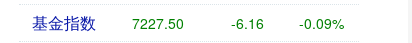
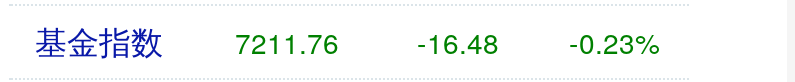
- 7227.50
+ 7211.76

- -6.16
+ -16.48

- -0.09%
+ -0.23%
